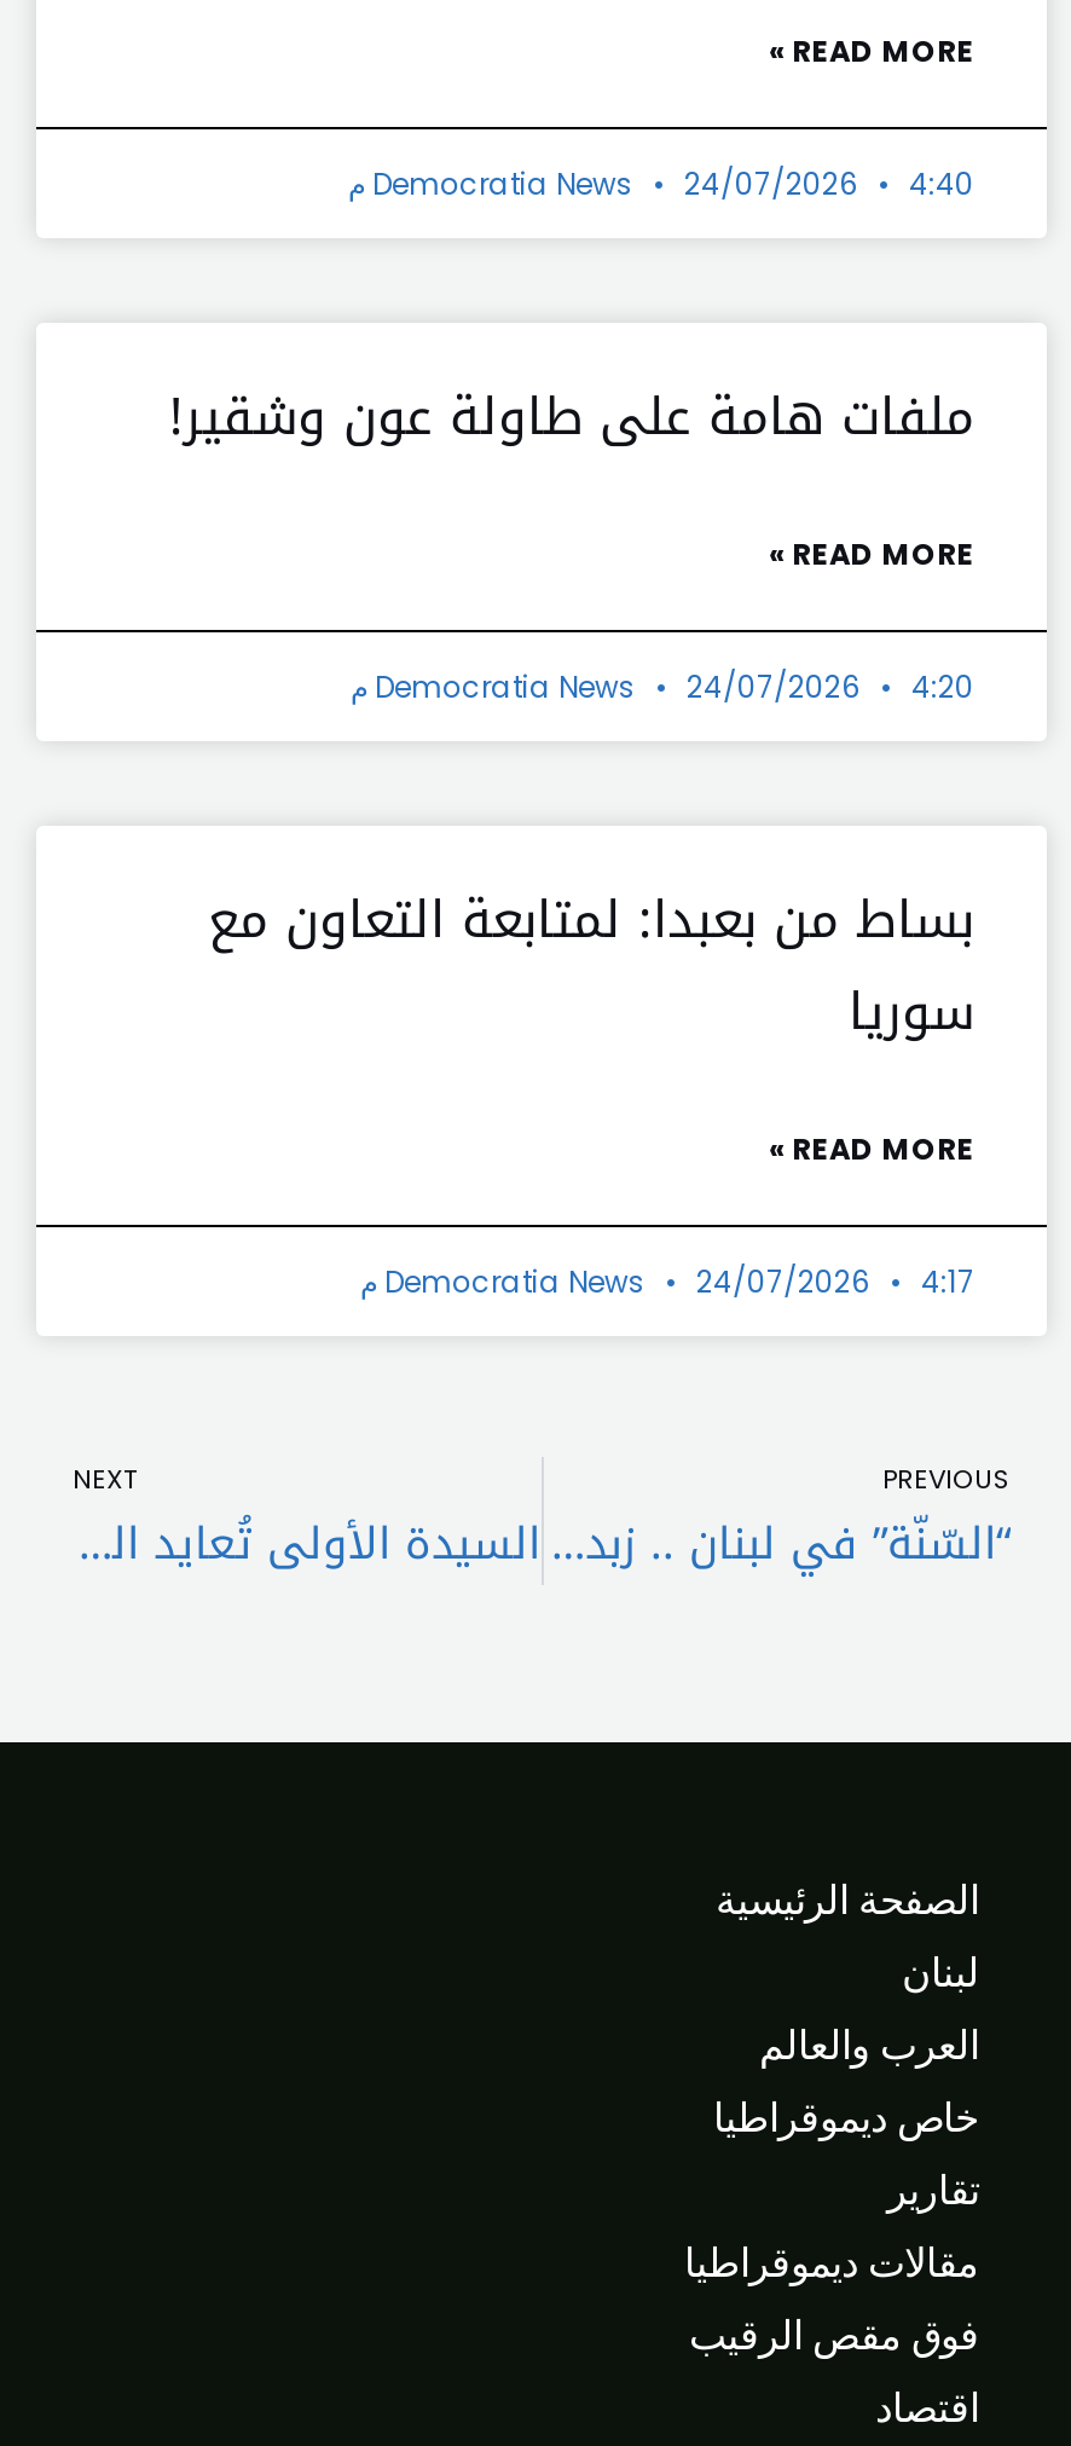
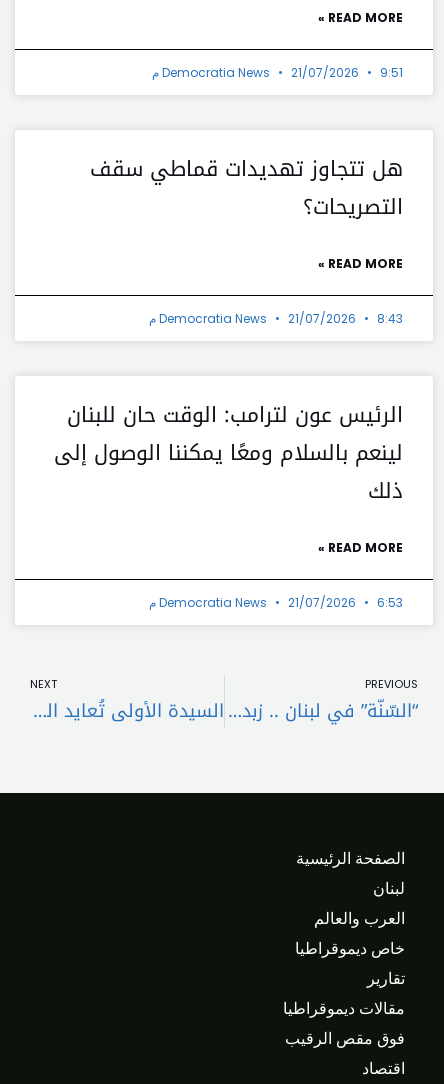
- 24/07/2026
- 4:40 م
+ 21/07/2026
+ 9:51 م

- ملفات هامة على طاولة عون وشقير!
+ هل تتجاوز تهديدات قماطي سقف
+ التصريحات؟

- 24/07/2026
- 4:20 م
+ 21/07/2026
+ 8:43 م

- بساط من بعبدا: لمتابعة التعاون مع
- سوريا
+ الرئيس عون لترامب: الوقت حان للبنان
+ لينعم بالسلام ومعًا يمكننا الوصول إلى
+ ذلك

- 24/07/2026
+ 21/07/2026

- 4:17 م
+ 6:53 م
